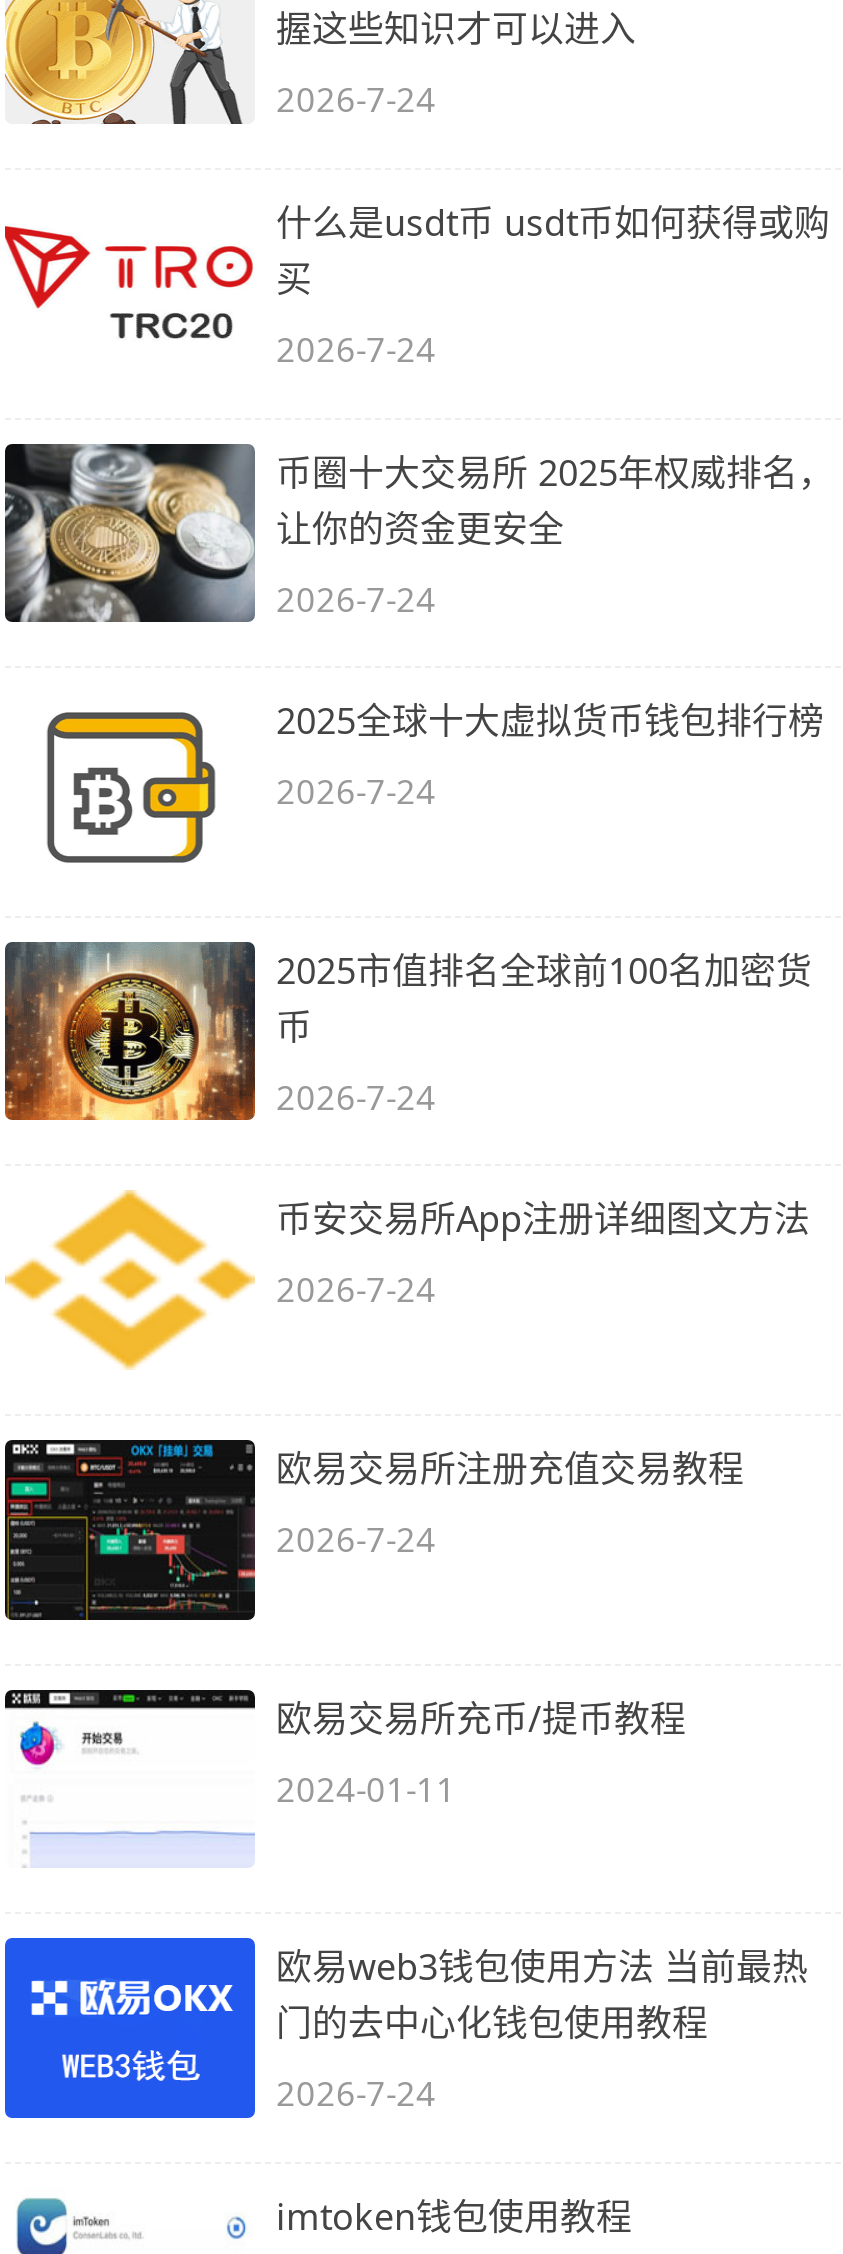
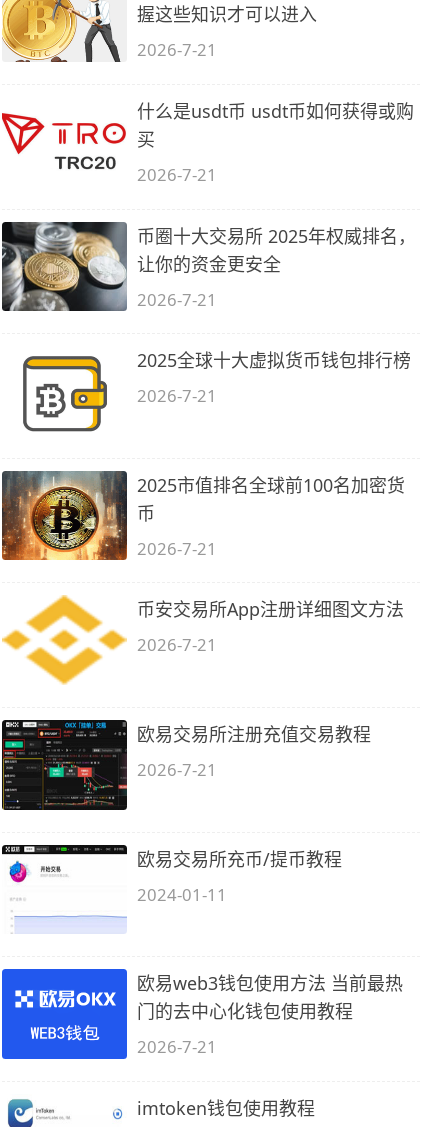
- 2026-7-24
+ 2026-7-21

- 2026-7-24
+ 2026-7-21

- 2026-7-24
+ 2026-7-21

- 2026-7-24
+ 2026-7-21

- 2026-7-24
+ 2026-7-21

- 2026-7-24
+ 2026-7-21

- 2026-7-24
+ 2026-7-21

- 2026-7-24
+ 2026-7-21
